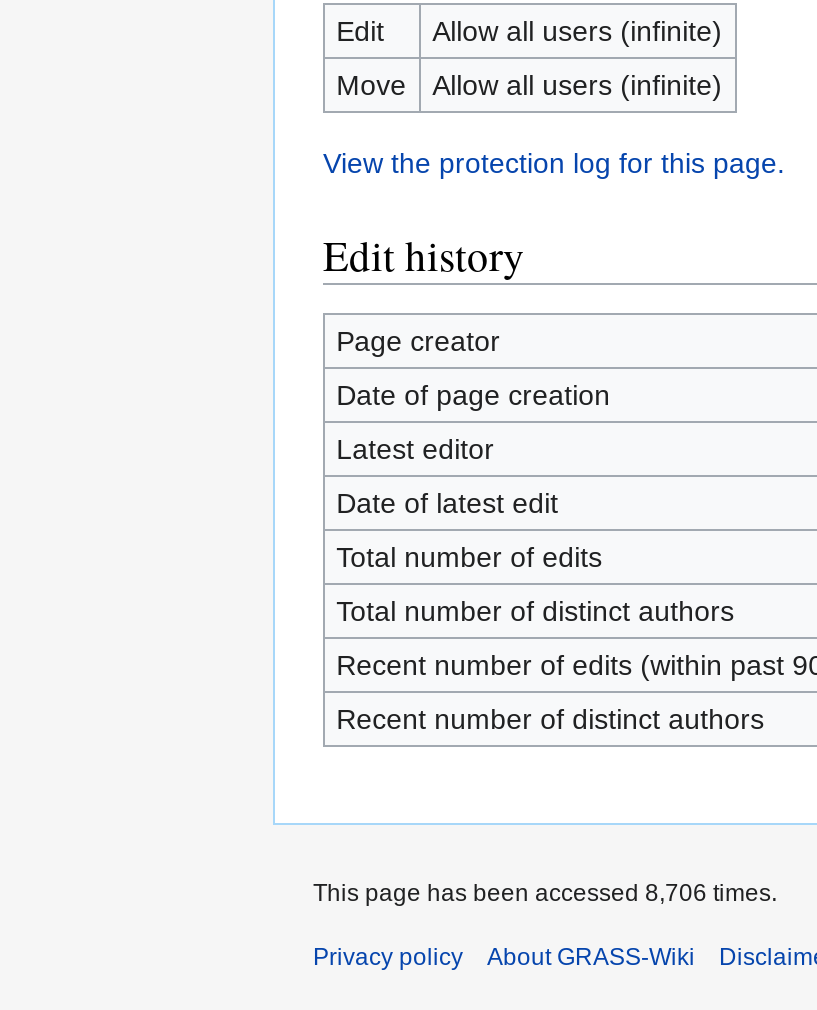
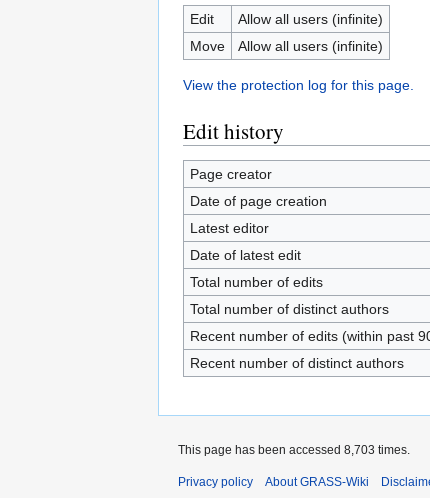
- This page has been accessed 8,706 times.
+ This page has been accessed 8,703 times.
